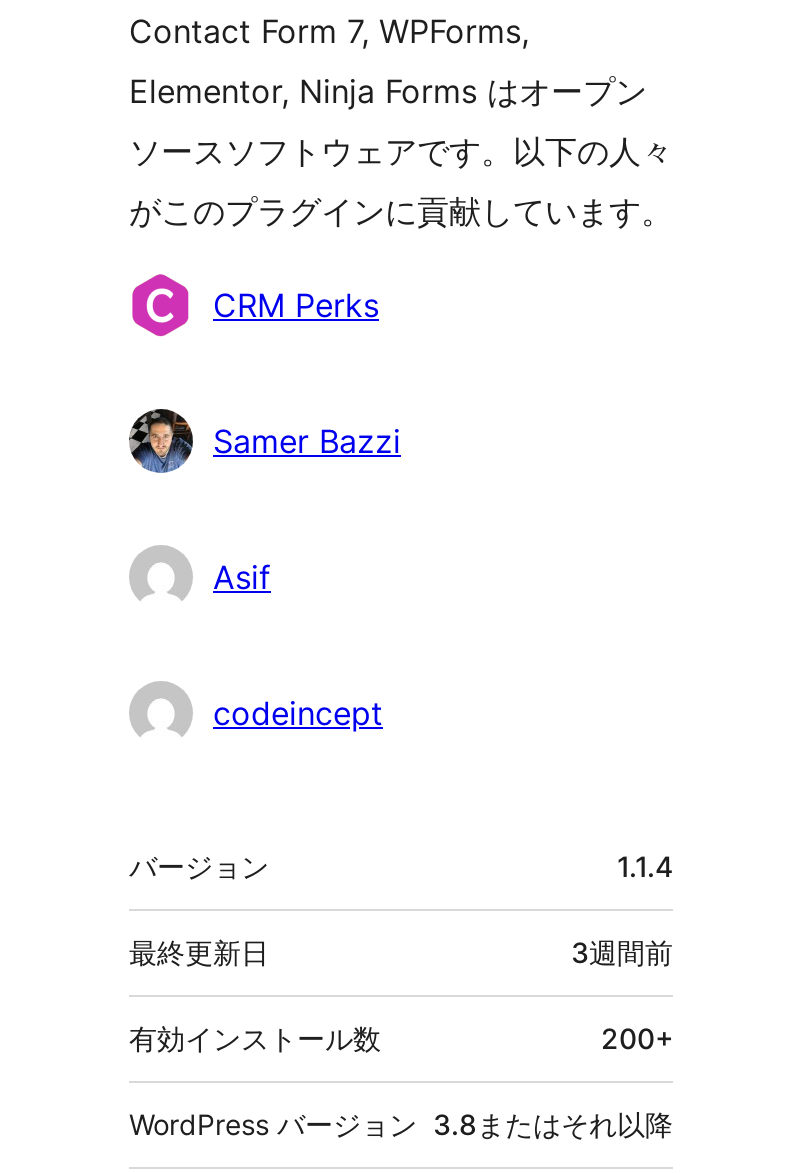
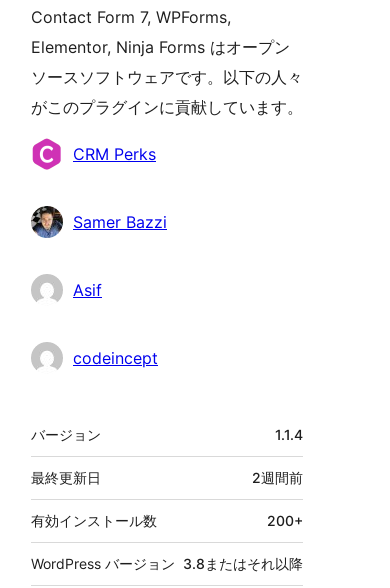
- 3週間前
+ 2週間前
